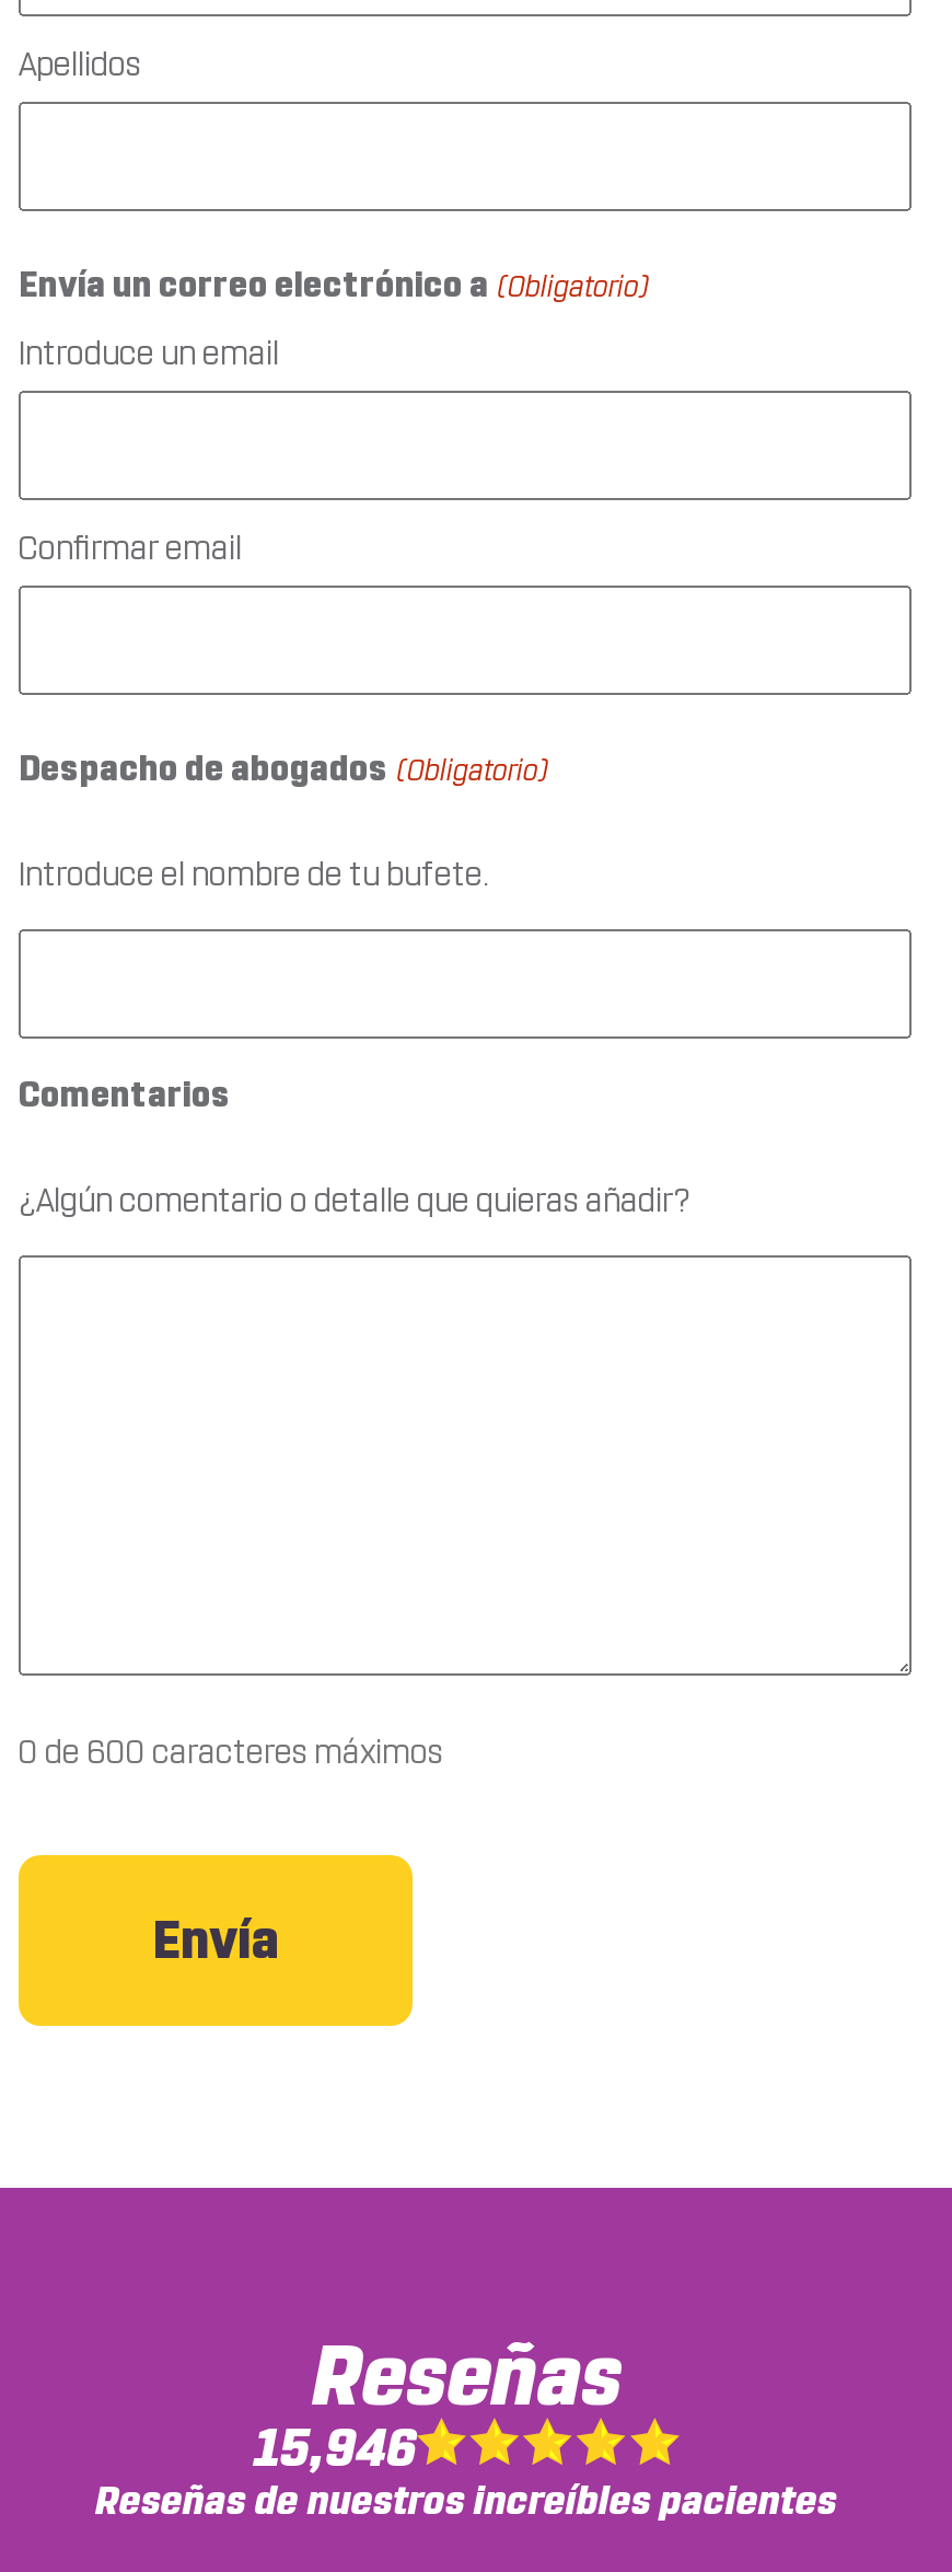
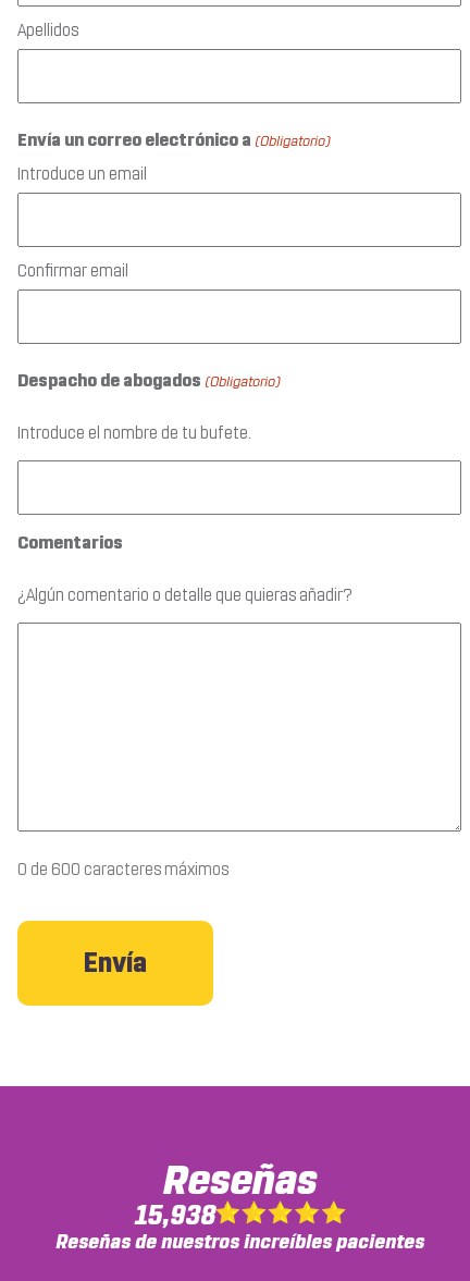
- 15,946
+ 15,938
